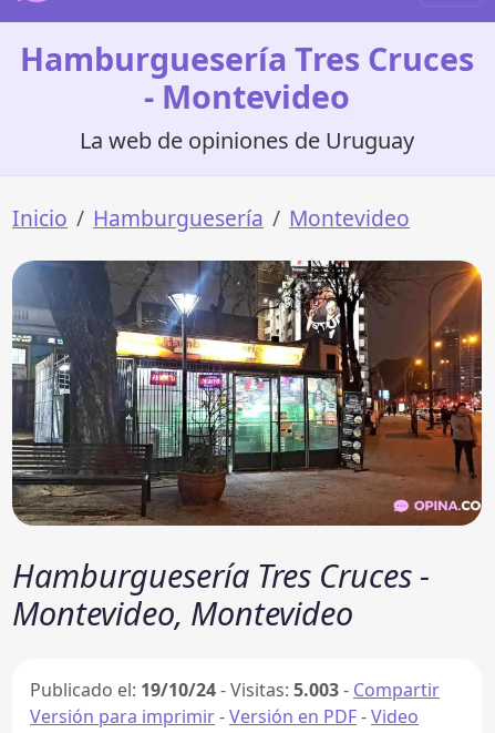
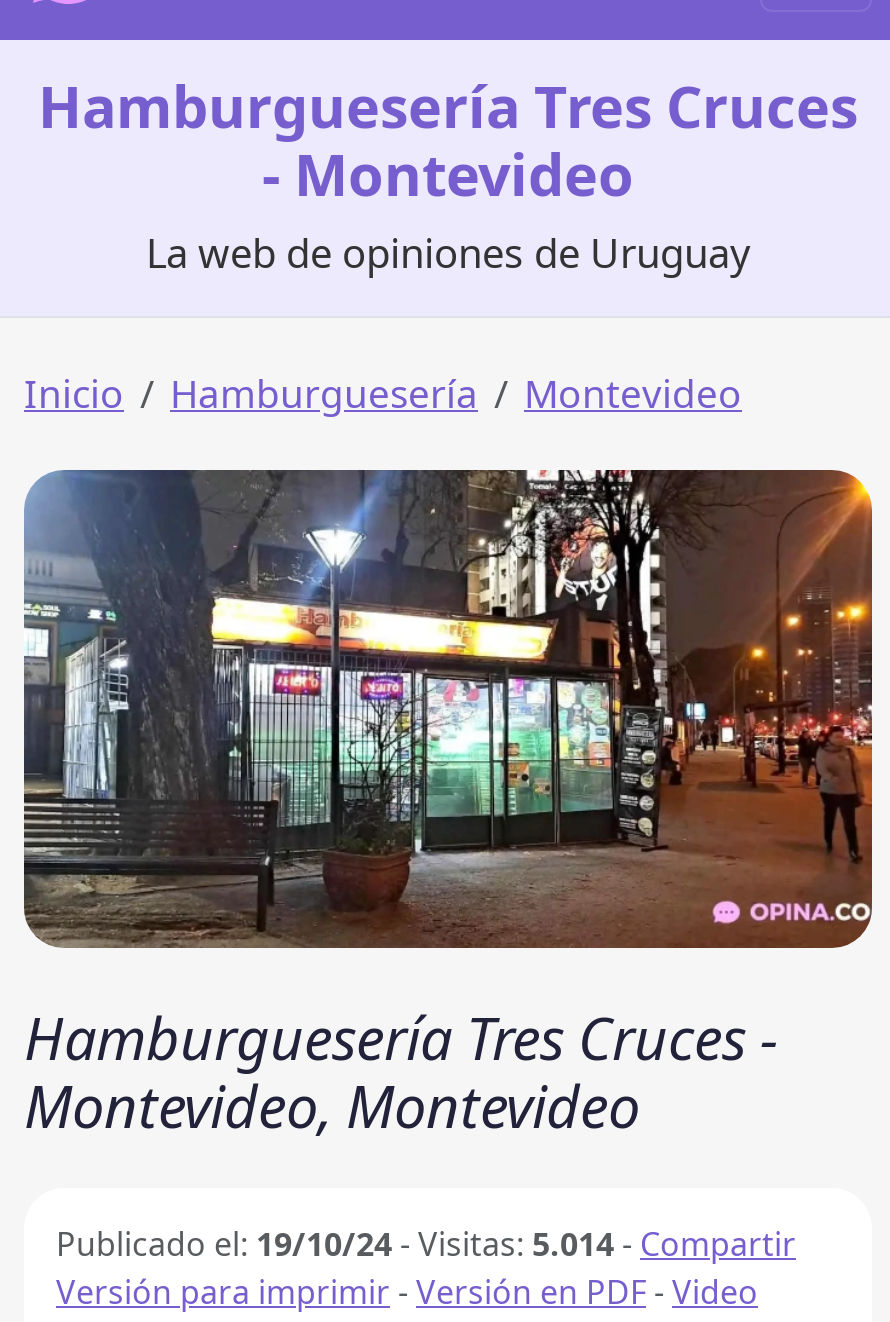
- Publicado el: 19/10/24 - Visitas: 5.003 - Compartir
+ Publicado el: 19/10/24 - Visitas: 5.014 - Compartir
